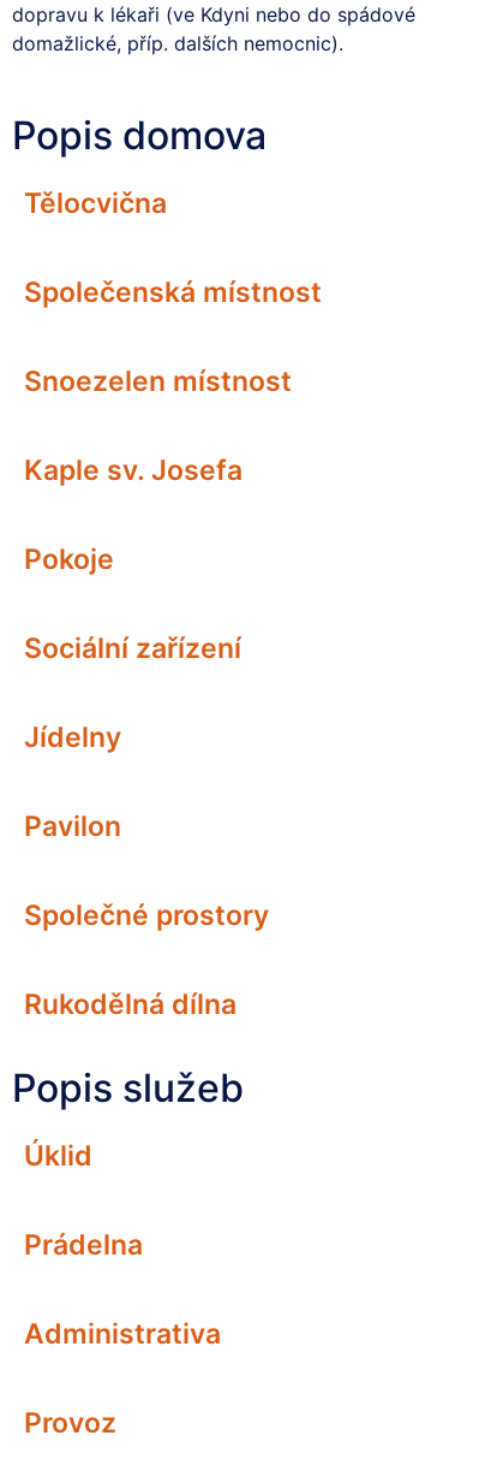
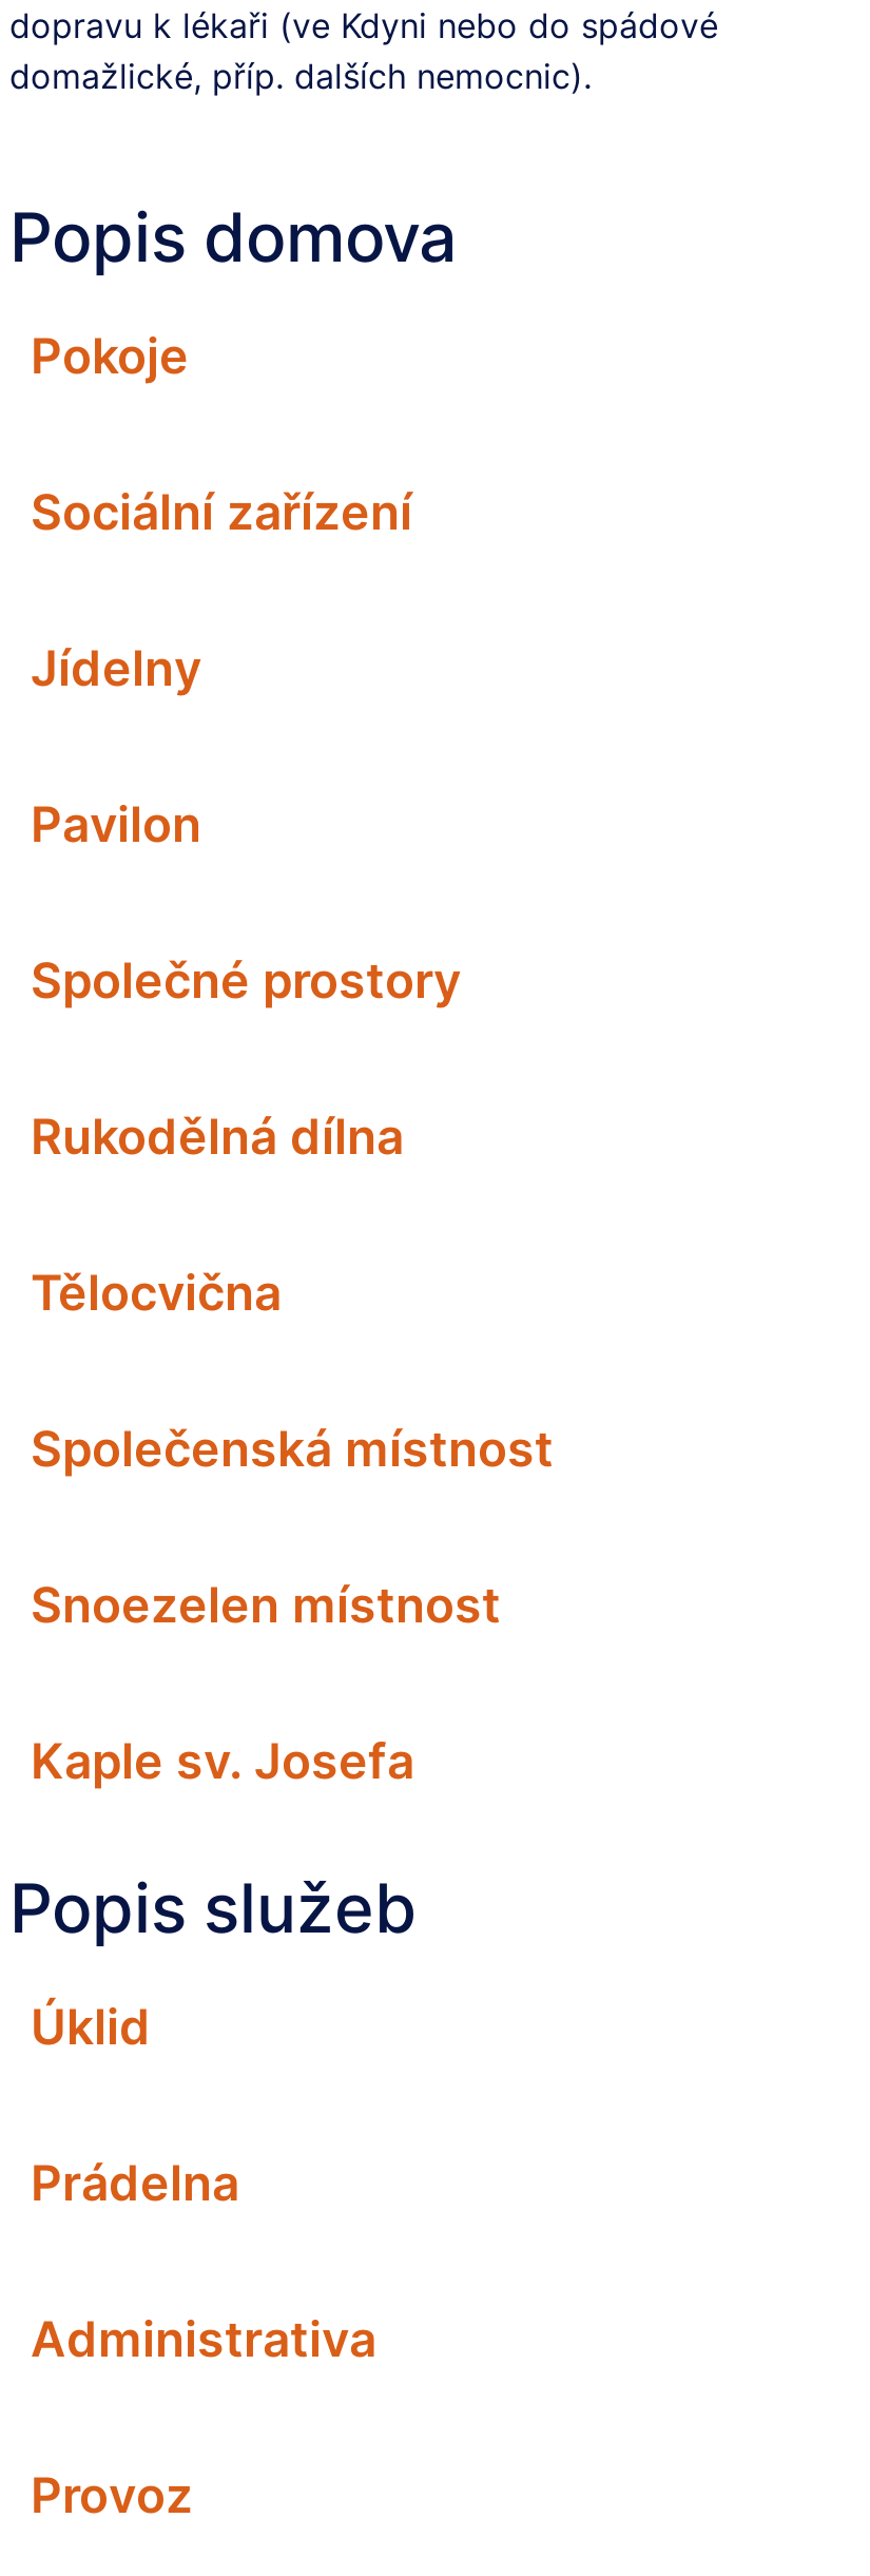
moved down: Tělocvična | Společenská místnost | Snoezelen místnost | Kaple sv. Josefa

moved up: Pokoje | Sociální zařízení | Jídelny | Pavilon | Společné prostory | Rukodělná dílna
